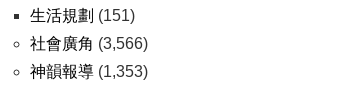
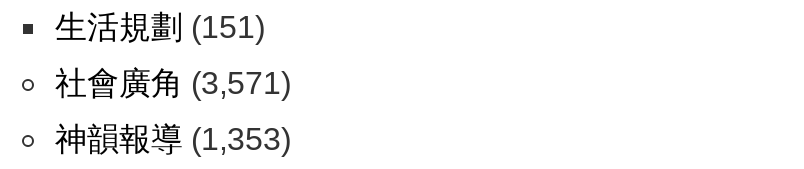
- 社會廣角(3,566)
+ 社會廣角(3,571)
